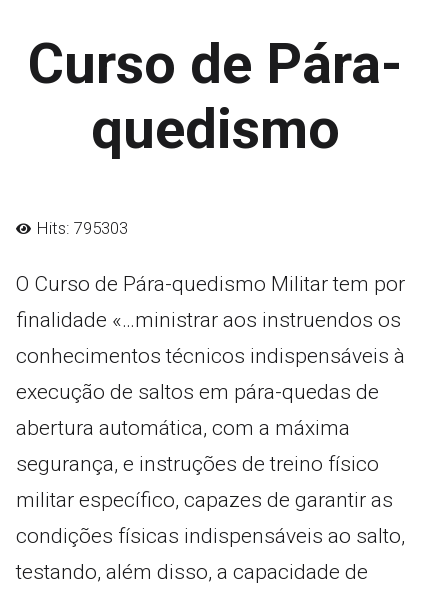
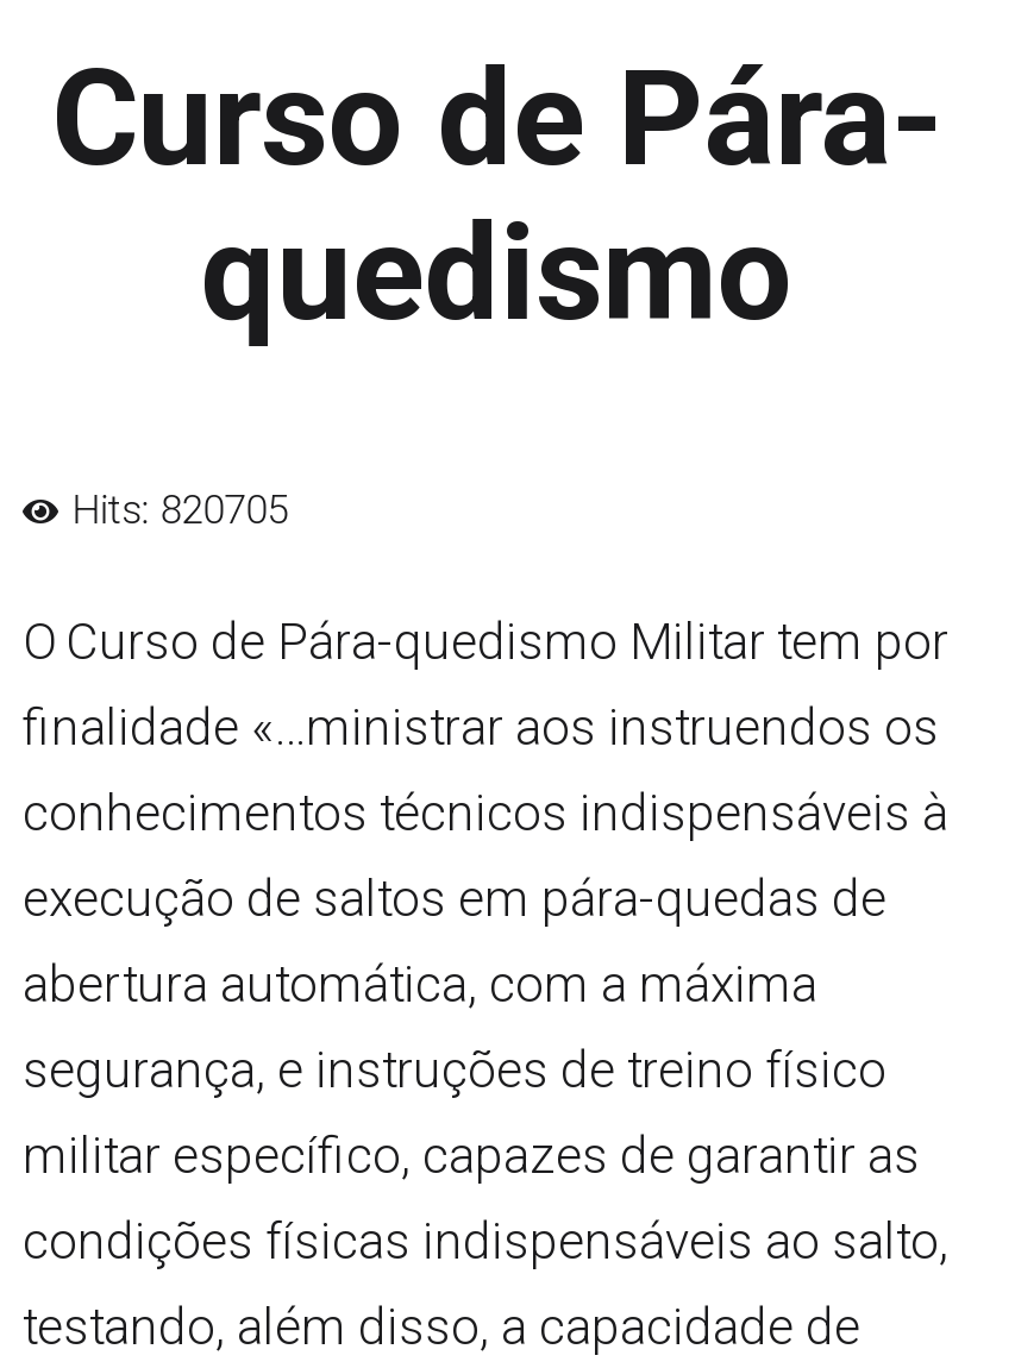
- Hits: 795303
+ Hits: 820705
